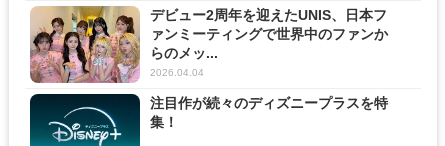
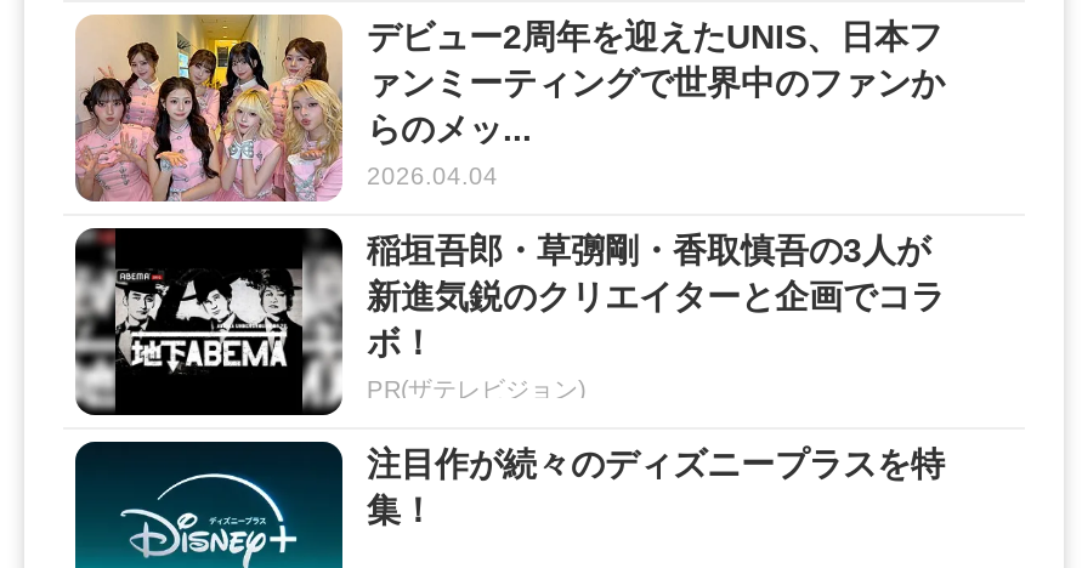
+ [image]
+ 稲垣吾郎・草彅剛・香取慎吾の3人が
+ 新進気鋭のクリエイターと企画でコラ
+ ボ！
+ PR(ザテレビジョン)
